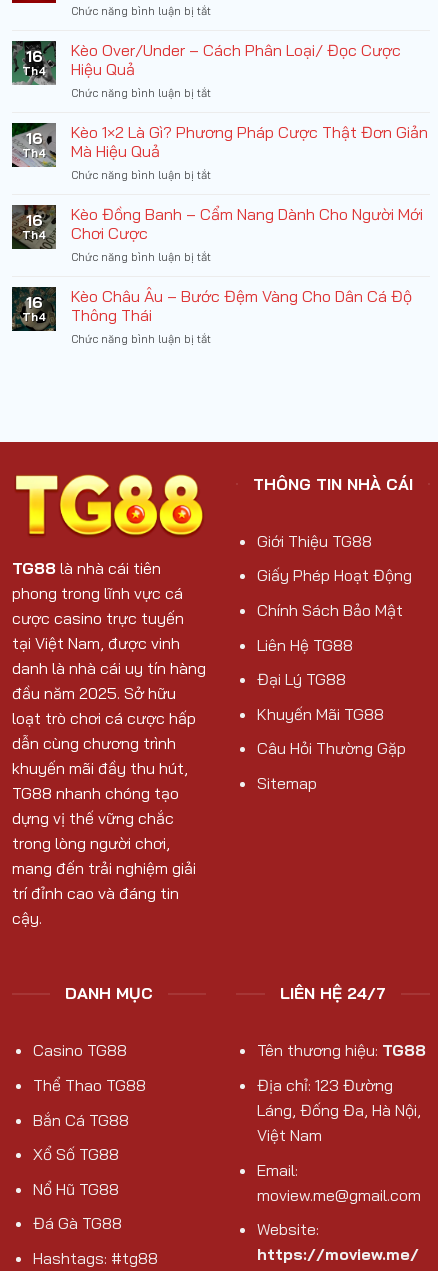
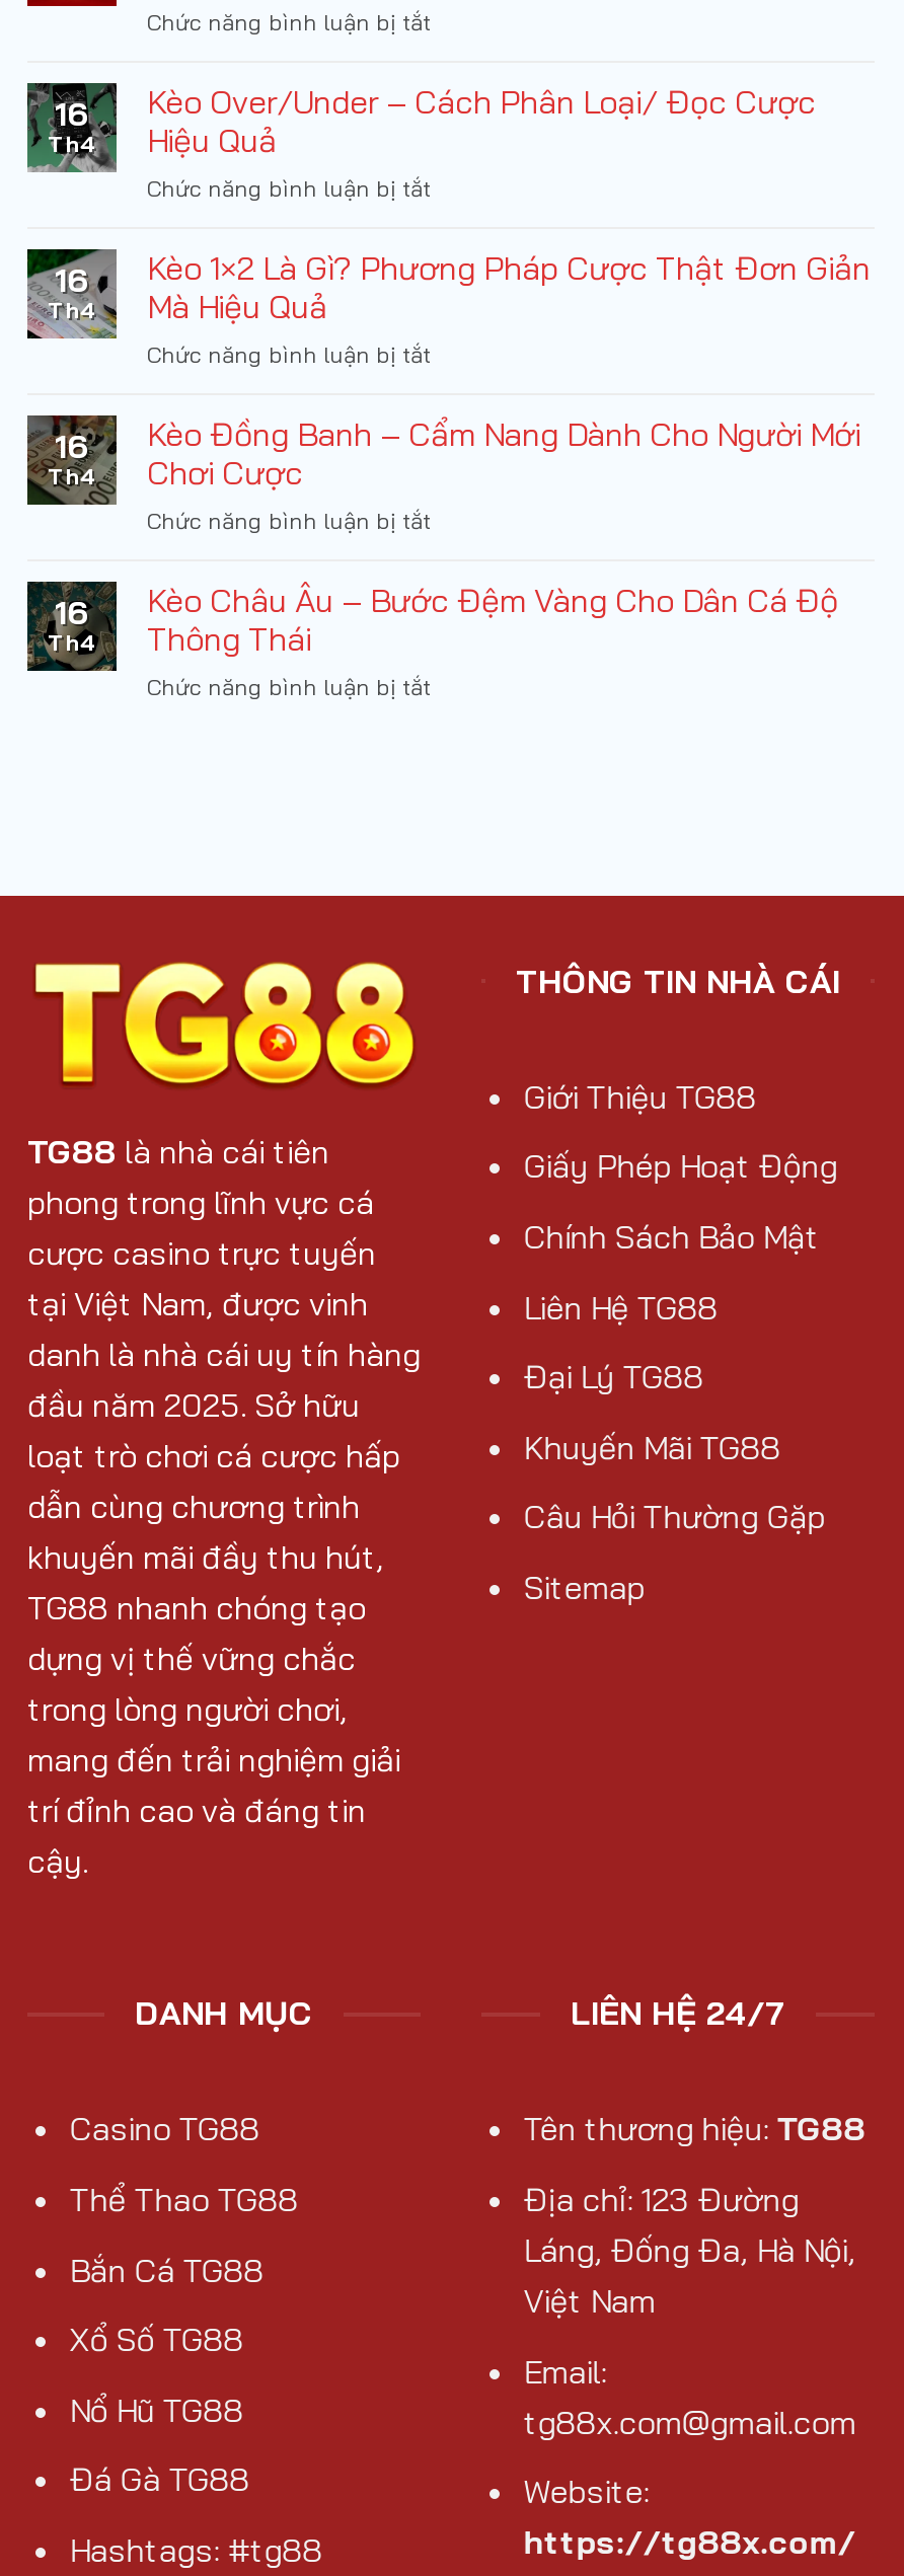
- moview.me@gmail.com
+ tg88x.com@gmail.com

- https://moview.me/
+ https://tg88x.com/
